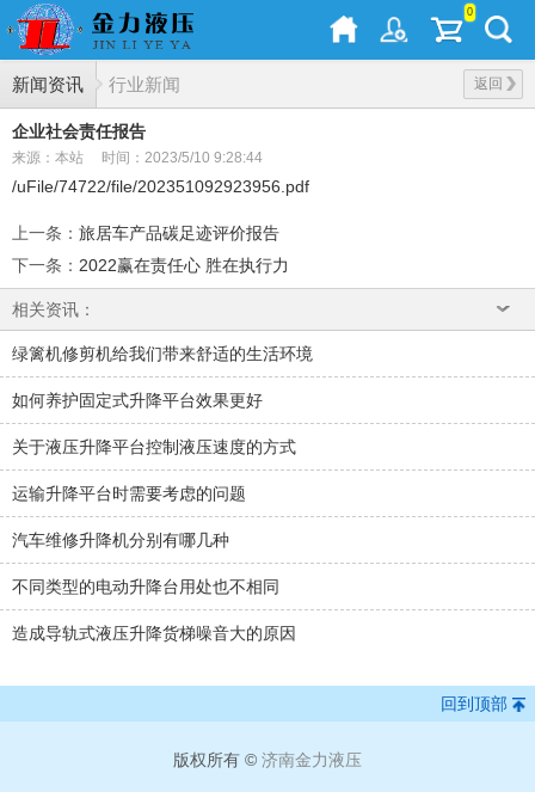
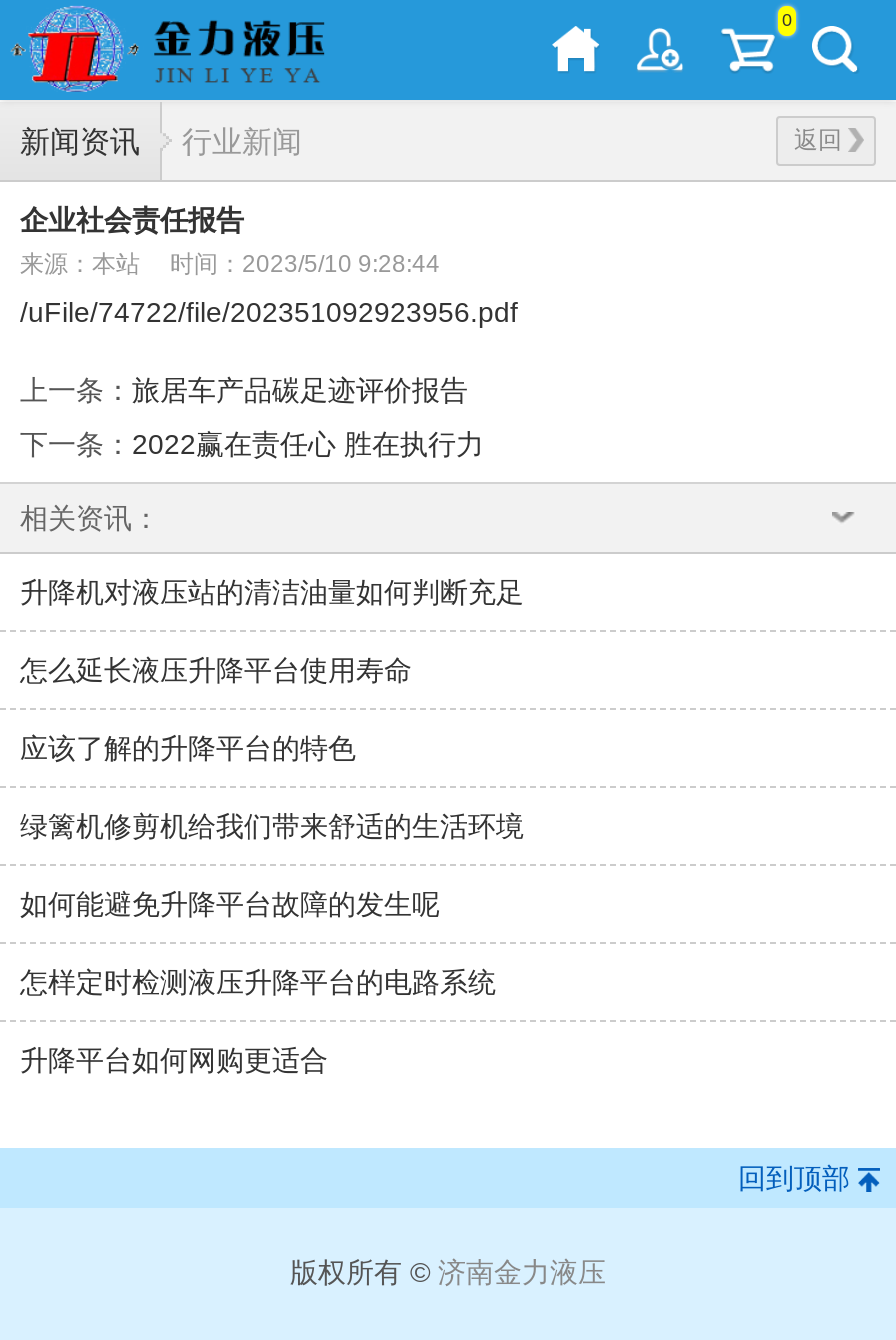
+ 升降机对液压站的清洁油量如何判断充足
+ 怎么延长液压升降平台使用寿命
+ 应该了解的升降平台的特色

moved down: 绿篱机修剪机给我们带来舒适的生活环境

- 如何养护固定式升降平台效果更好
- 关于液压升降平台控制液压速度的方式
- 运输升降平台时需要考虑的问题
- 汽车维修升降机分别有哪几种
- 不同类型的电动升降台用处也不相同
- 造成导轨式液压升降货梯噪音大的原因
+ 如何能避免升降平台故障的发生呢
+ 怎样定时检测液压升降平台的电路系统
+ 升降平台如何网购更适合
